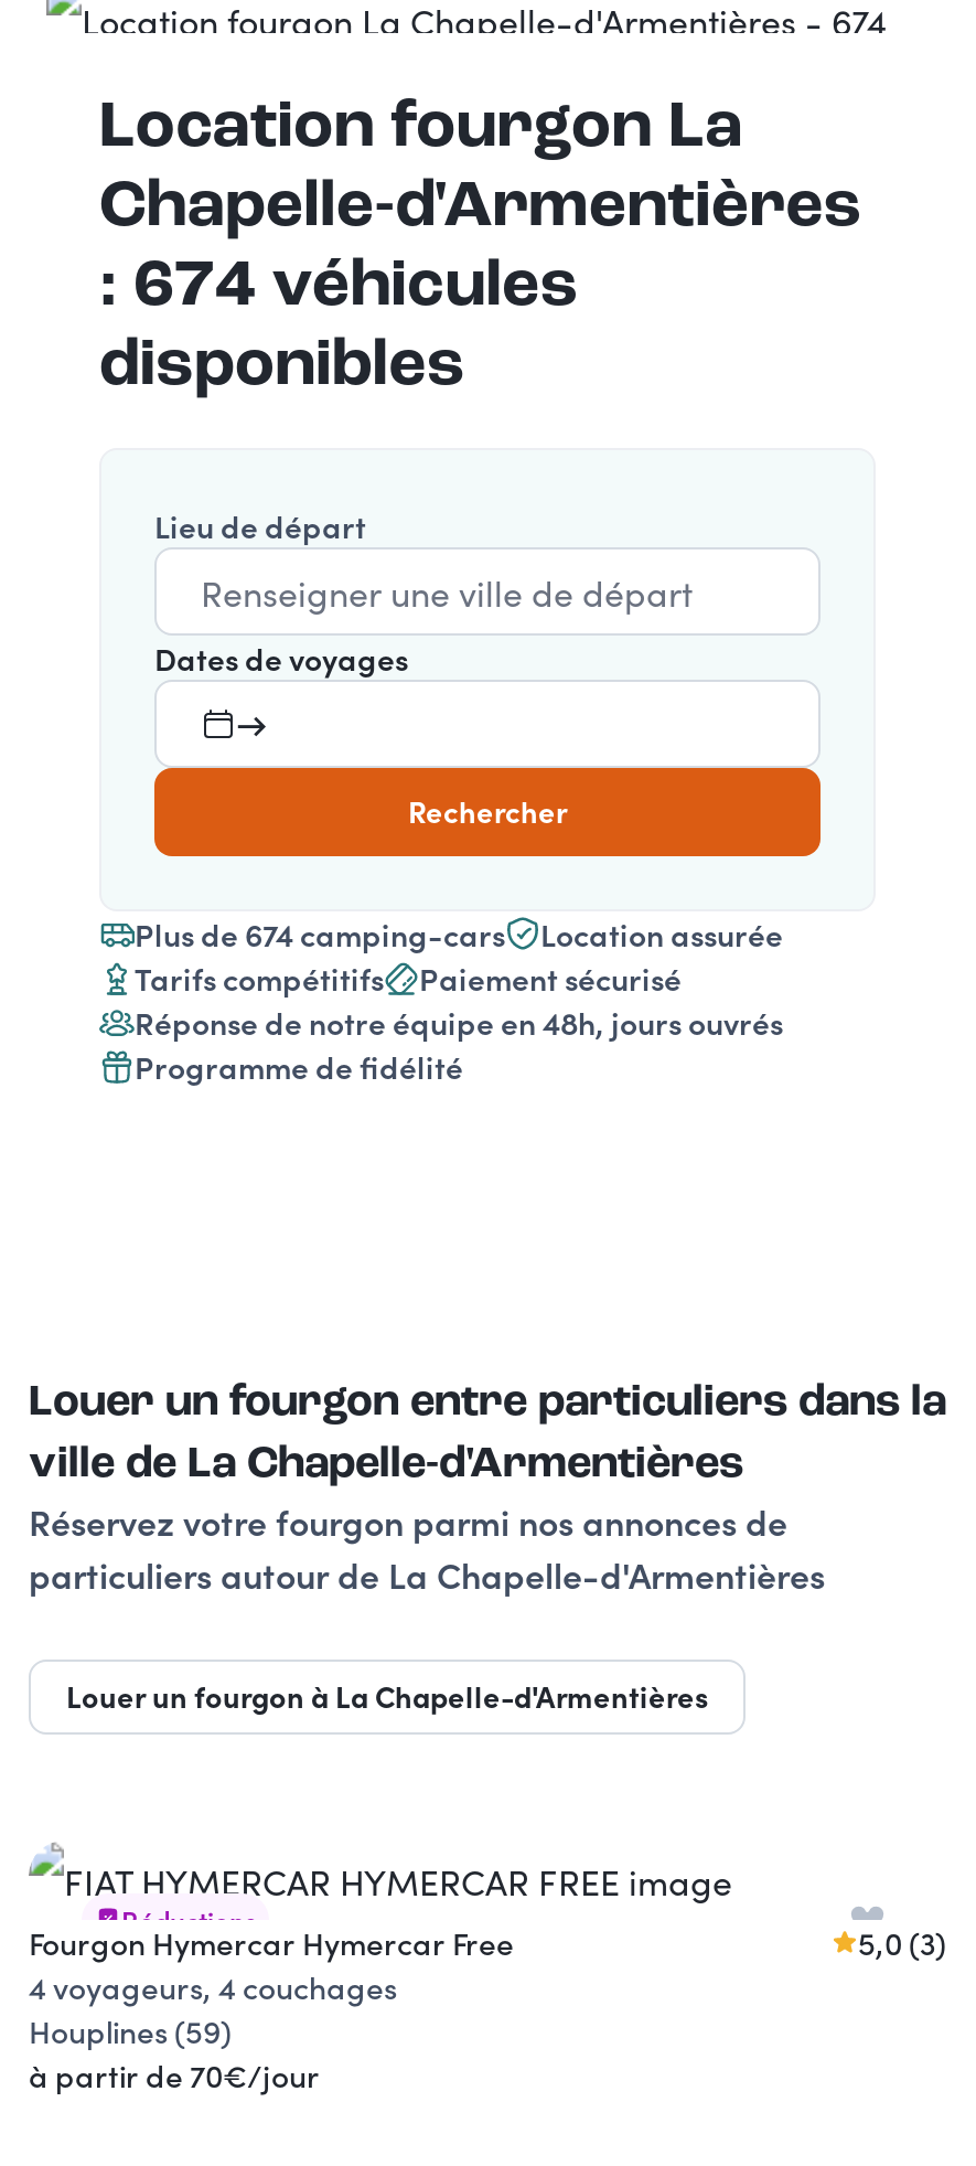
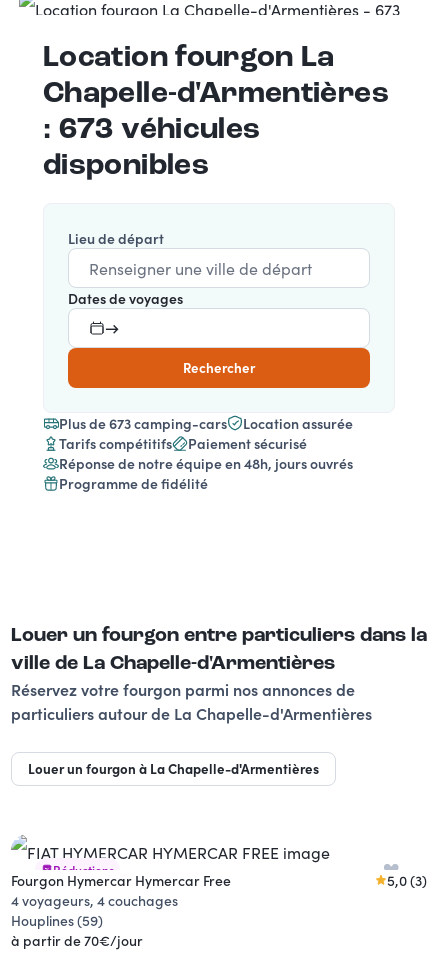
- : 674 véhicules
+ : 673 véhicules

- Plus de 674 camping-cars
+ Plus de 673 camping-cars
